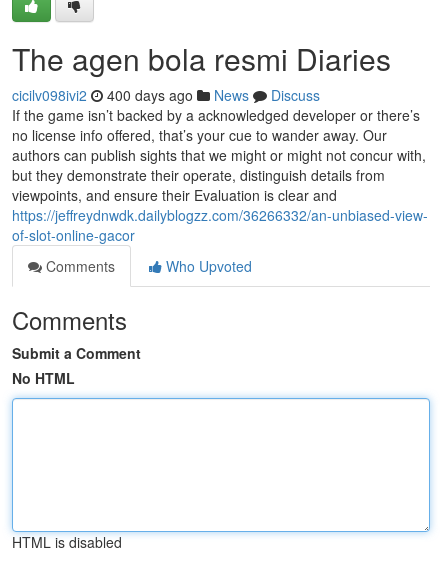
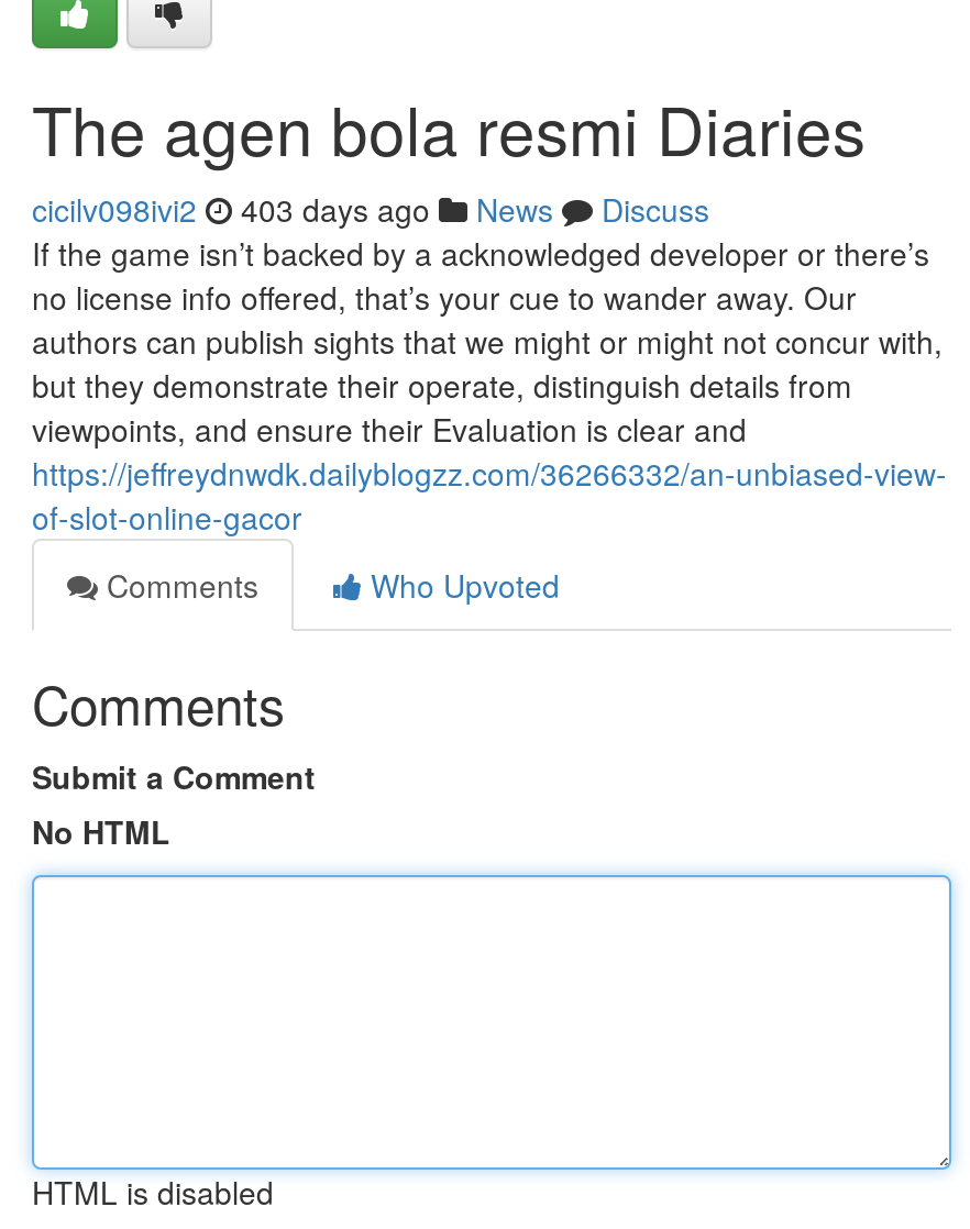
- cicilv098ivi2 400 days ago News Discuss
+ cicilv098ivi2 403 days ago News Discuss
